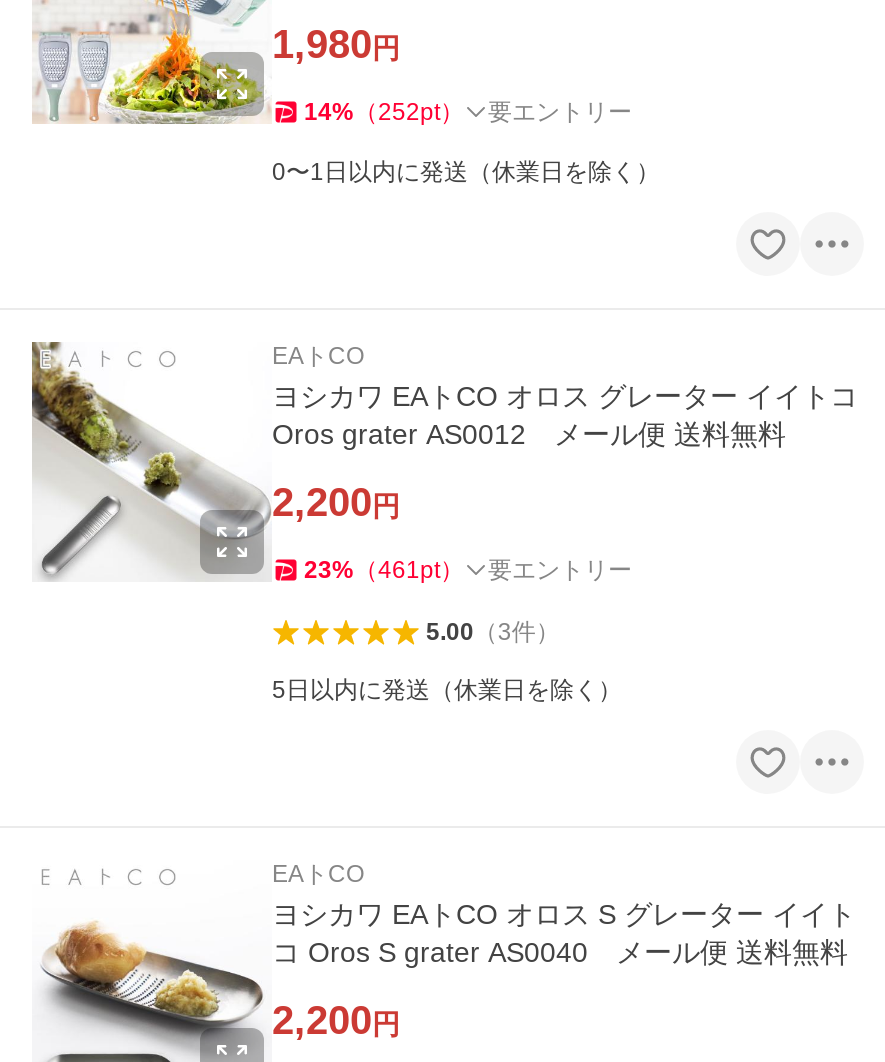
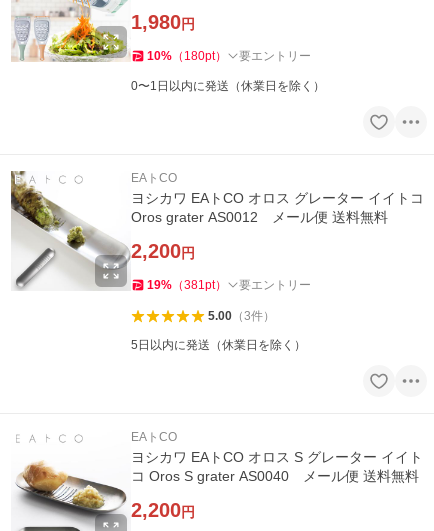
- 14%（252pt） 要エントリー
+ 10%（180pt） 要エントリー

- 23%（461pt） 要エントリー
+ 19%（381pt） 要エントリー
